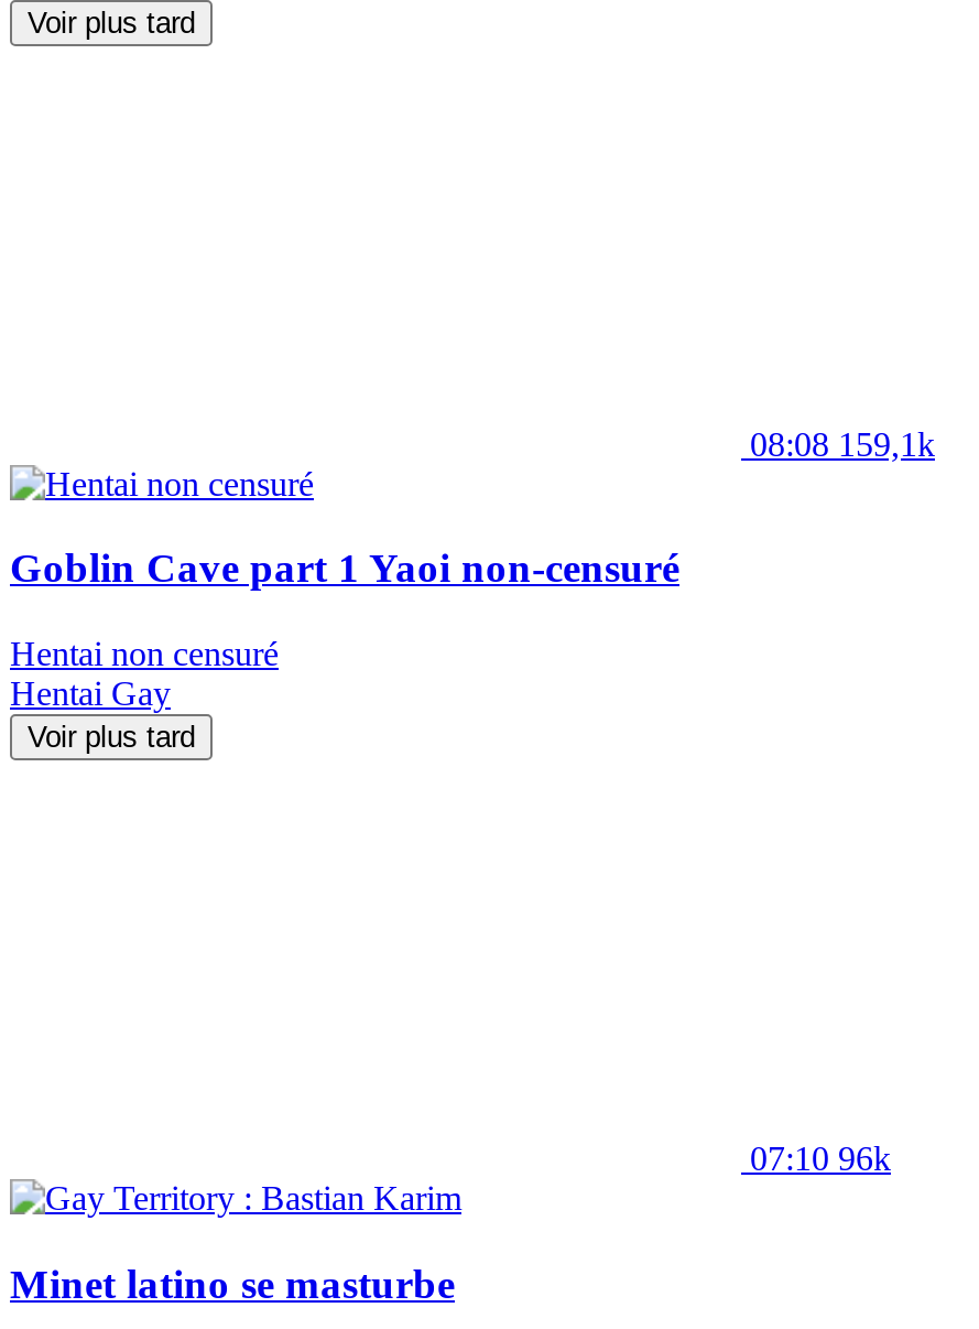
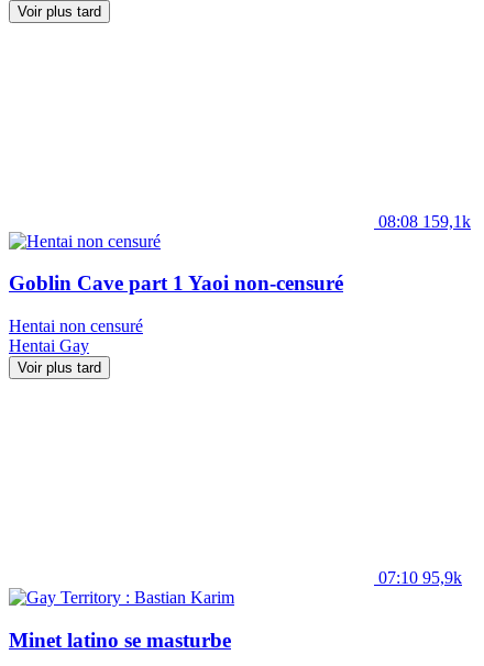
- 07:10 96k
+ 07:10 95,9k
